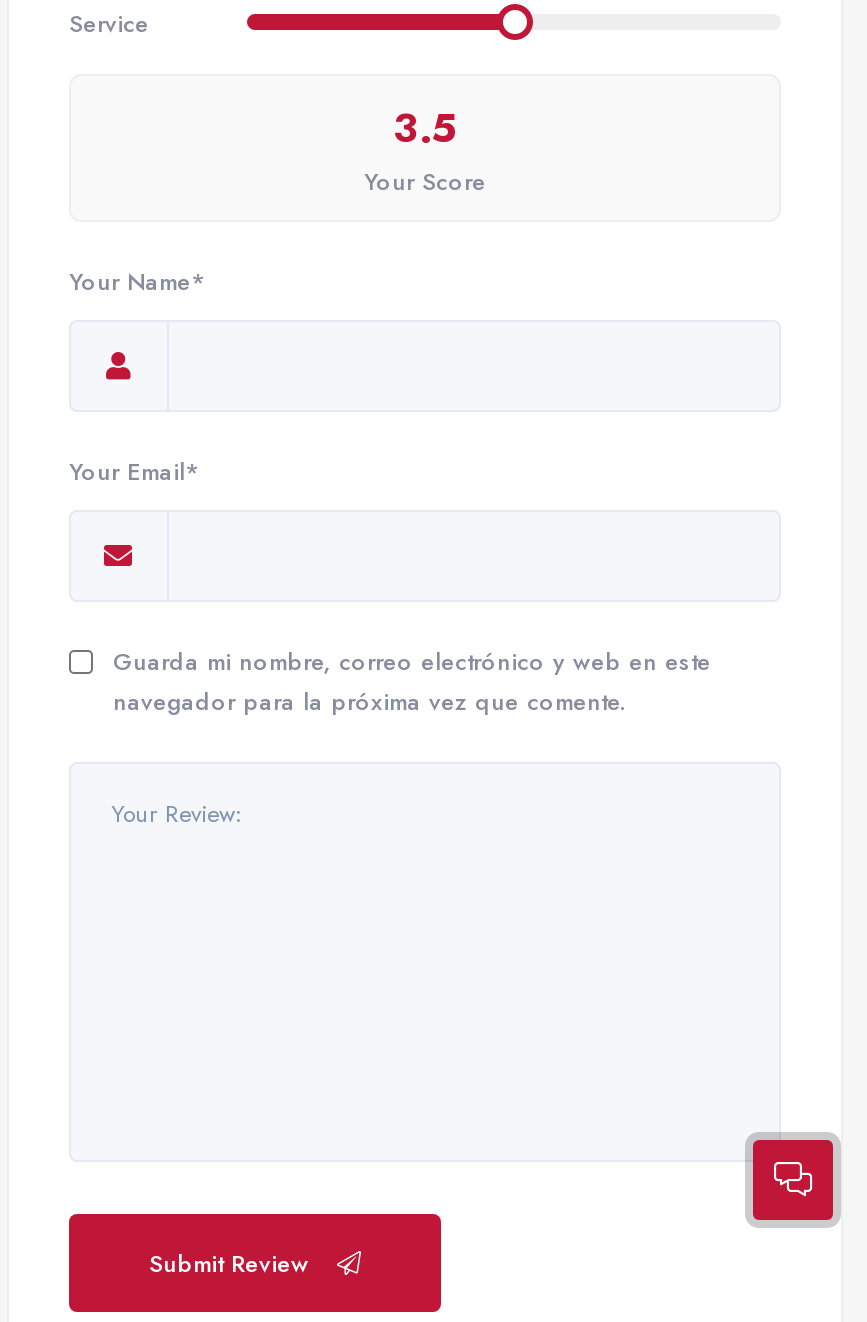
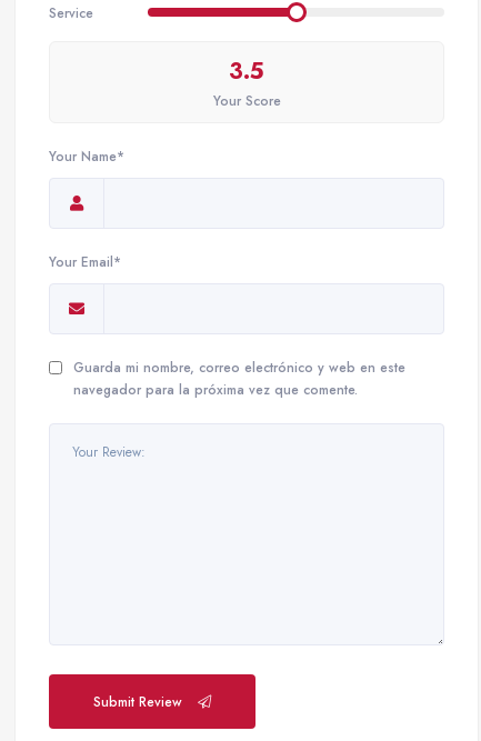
- [image]
